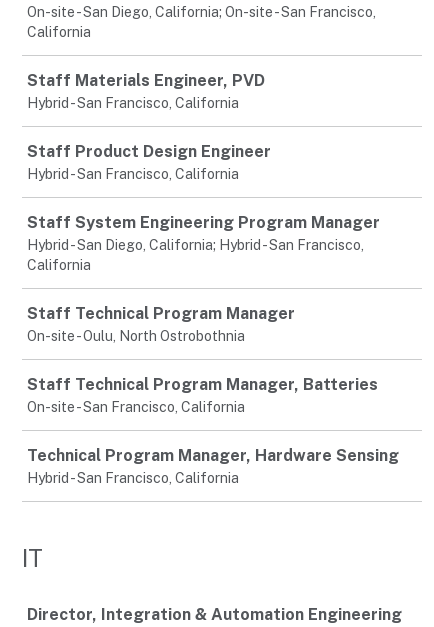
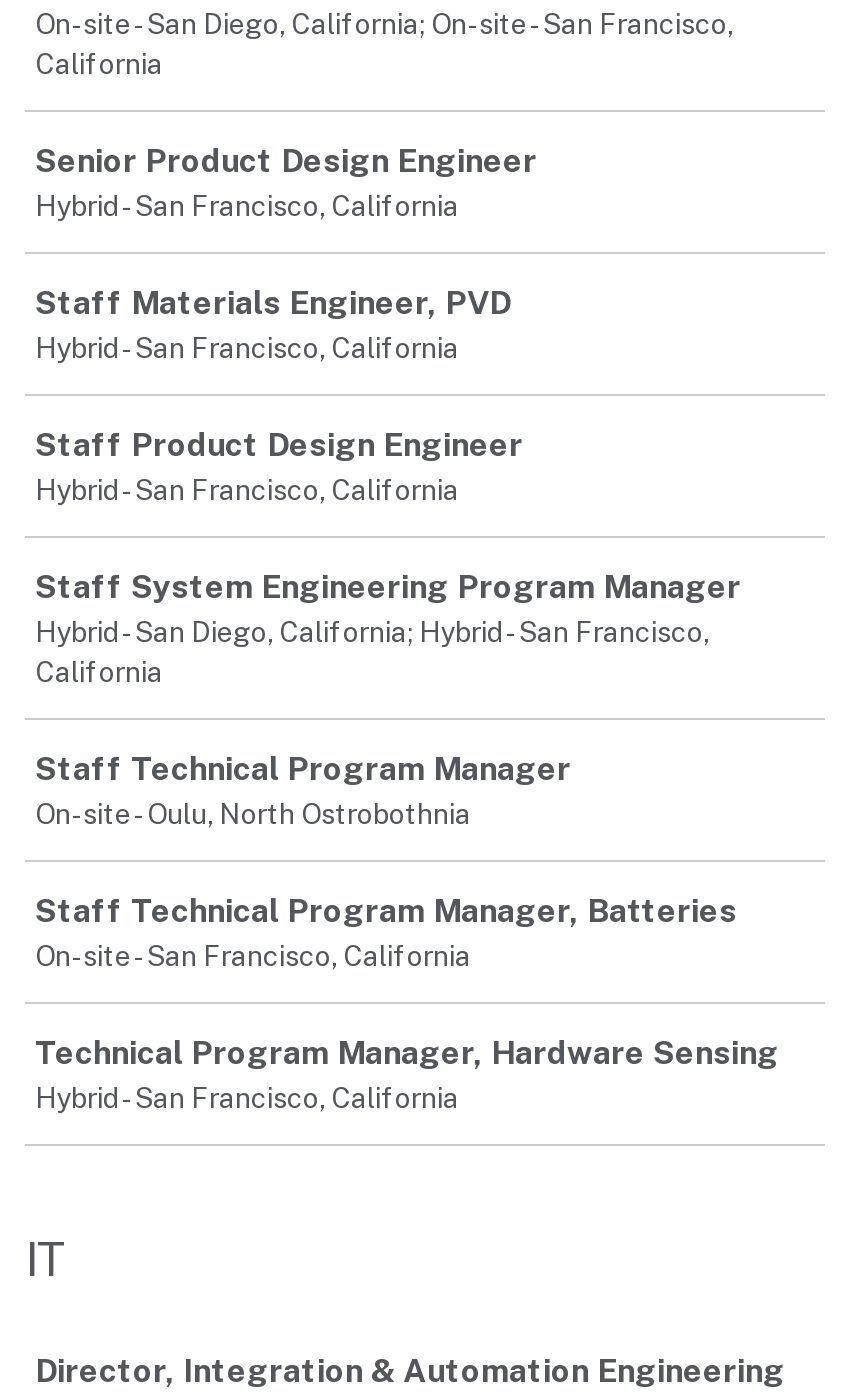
+ Senior Product Design Engineer
+ Hybrid - San Francisco, California
